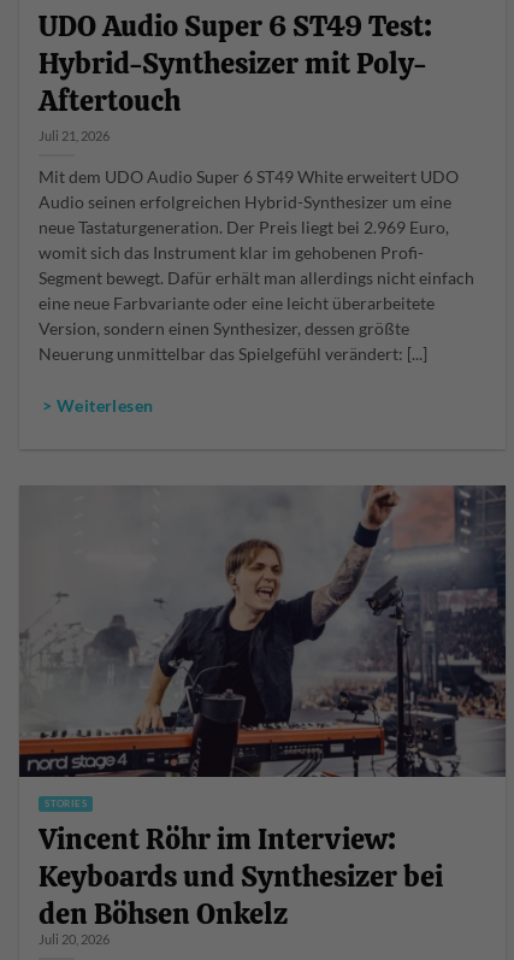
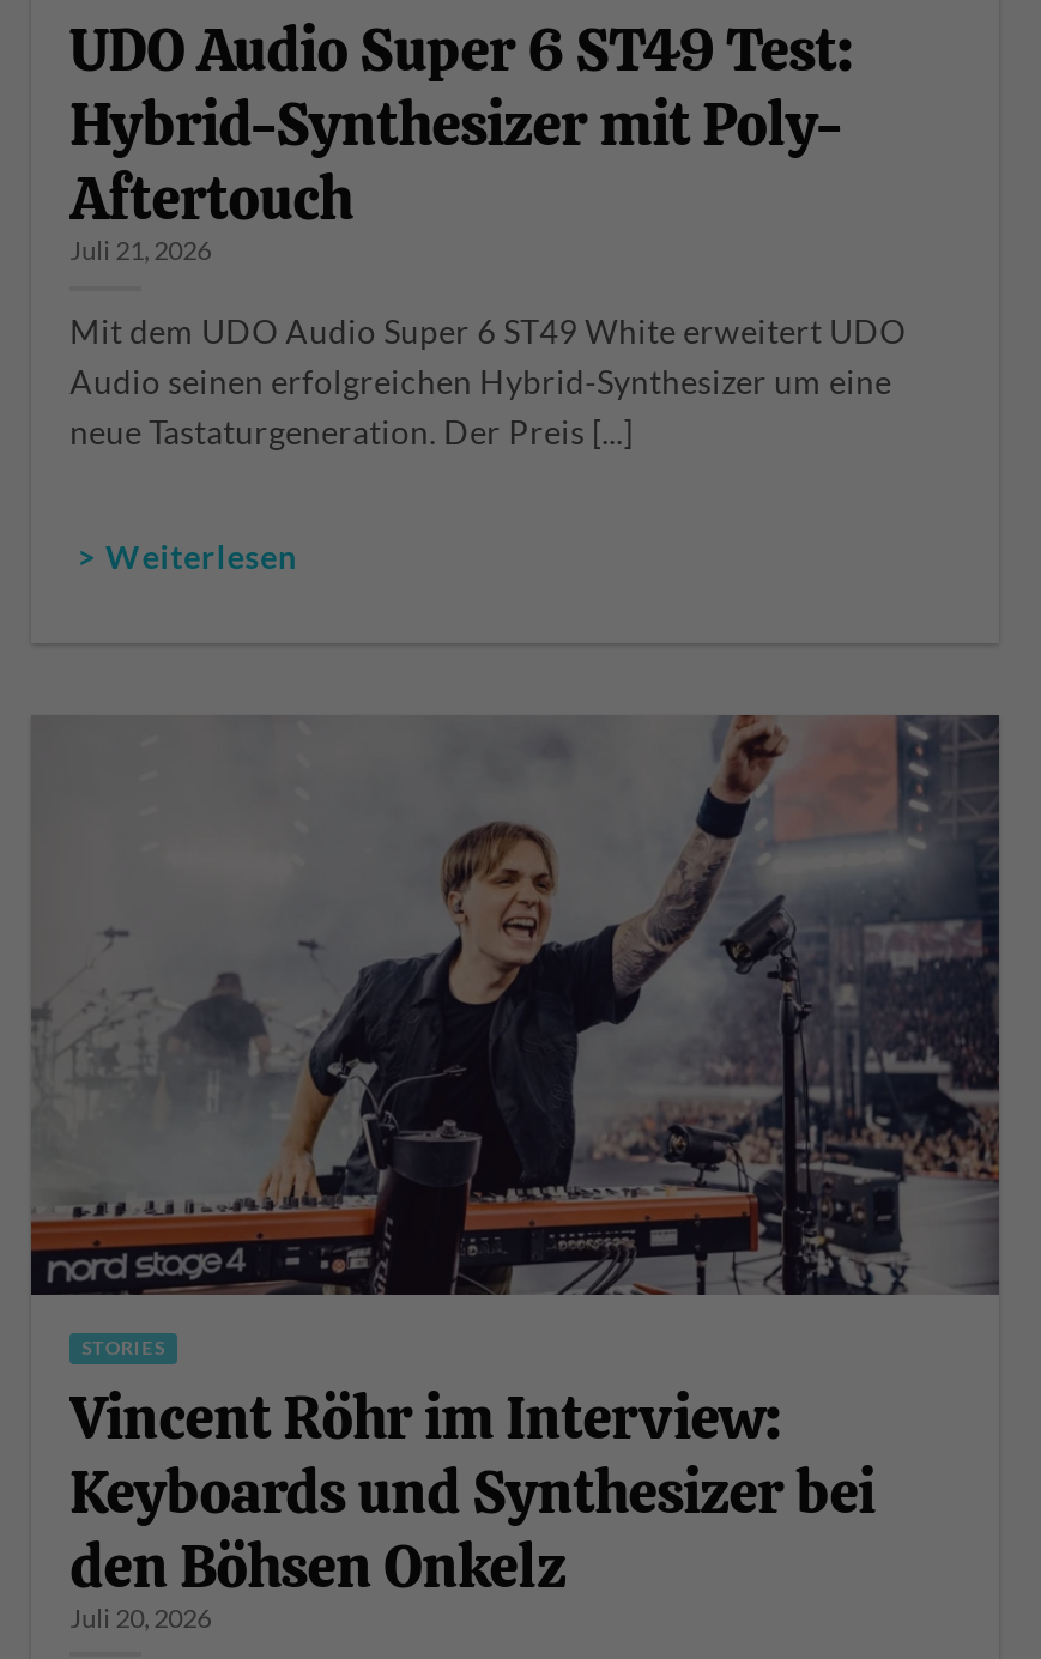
- neue Tastaturgeneration. Der Preis liegt bei 2.969 Euro,
- womit sich das Instrument klar im gehobenen Profi-
- Segment bewegt. Dafür erhält man allerdings nicht einfach
- eine neue Farbvariante oder eine leicht überarbeitete
- Version, sondern einen Synthesizer, dessen größte
- Neuerung unmittelbar das Spielgefühl verändert: [...]
+ neue Tastaturgeneration. Der Preis [...]
